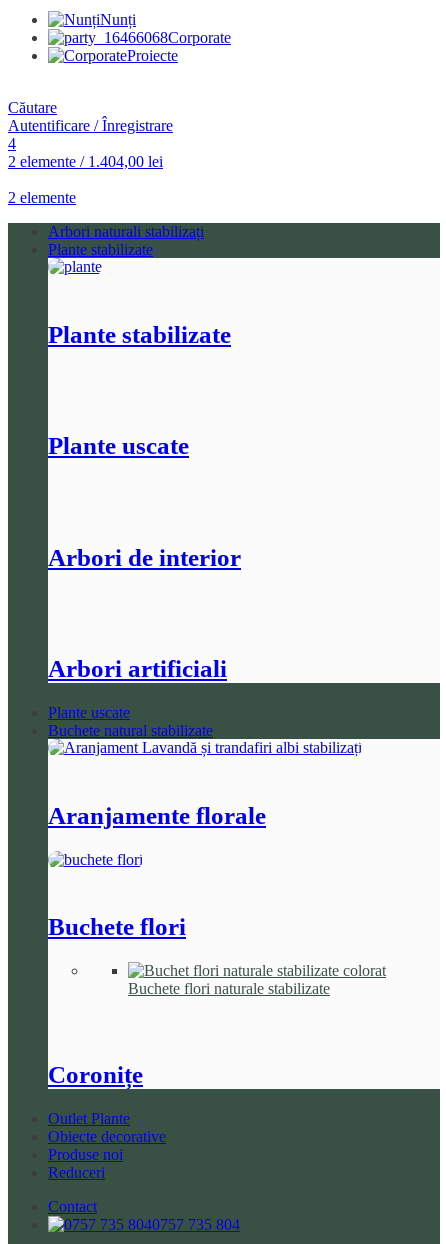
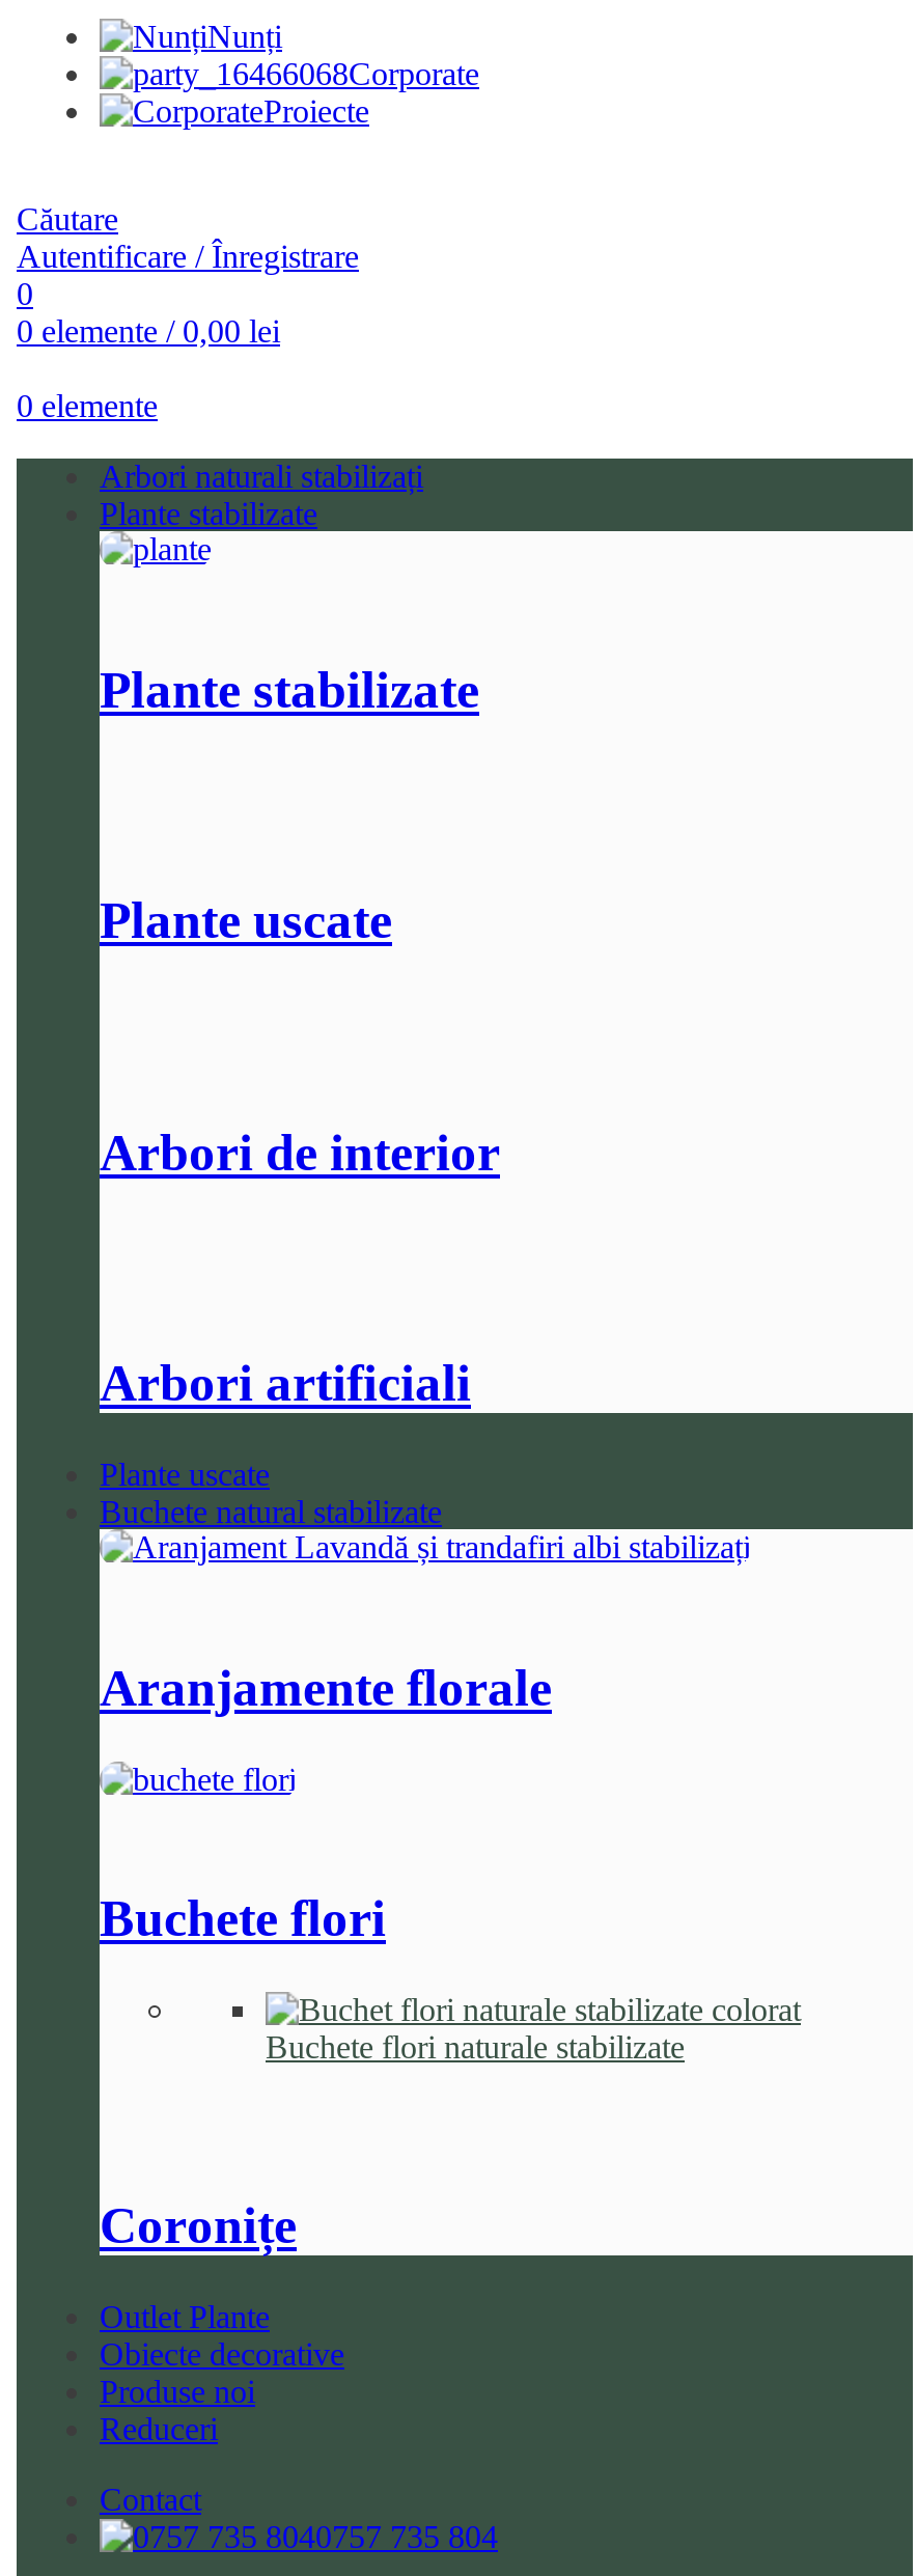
- 4
+ 0

- 2 elemente / 1.404,00 lei
+ 0 elemente / 0,00 lei

- 2 elemente
+ 0 elemente
